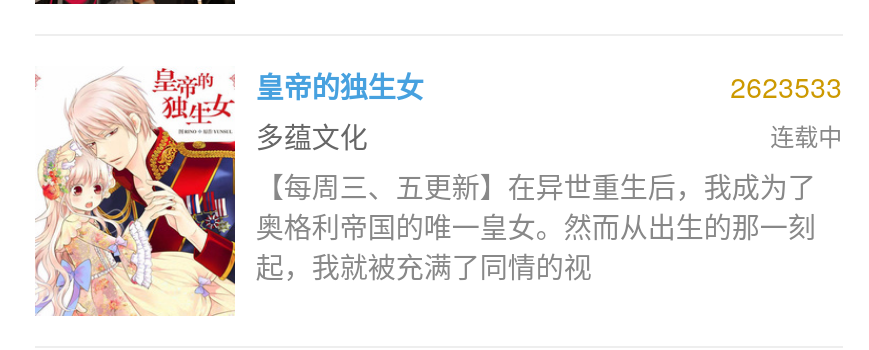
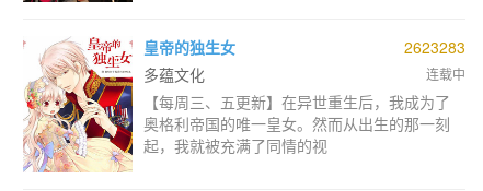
- 2623533
+ 2623283
